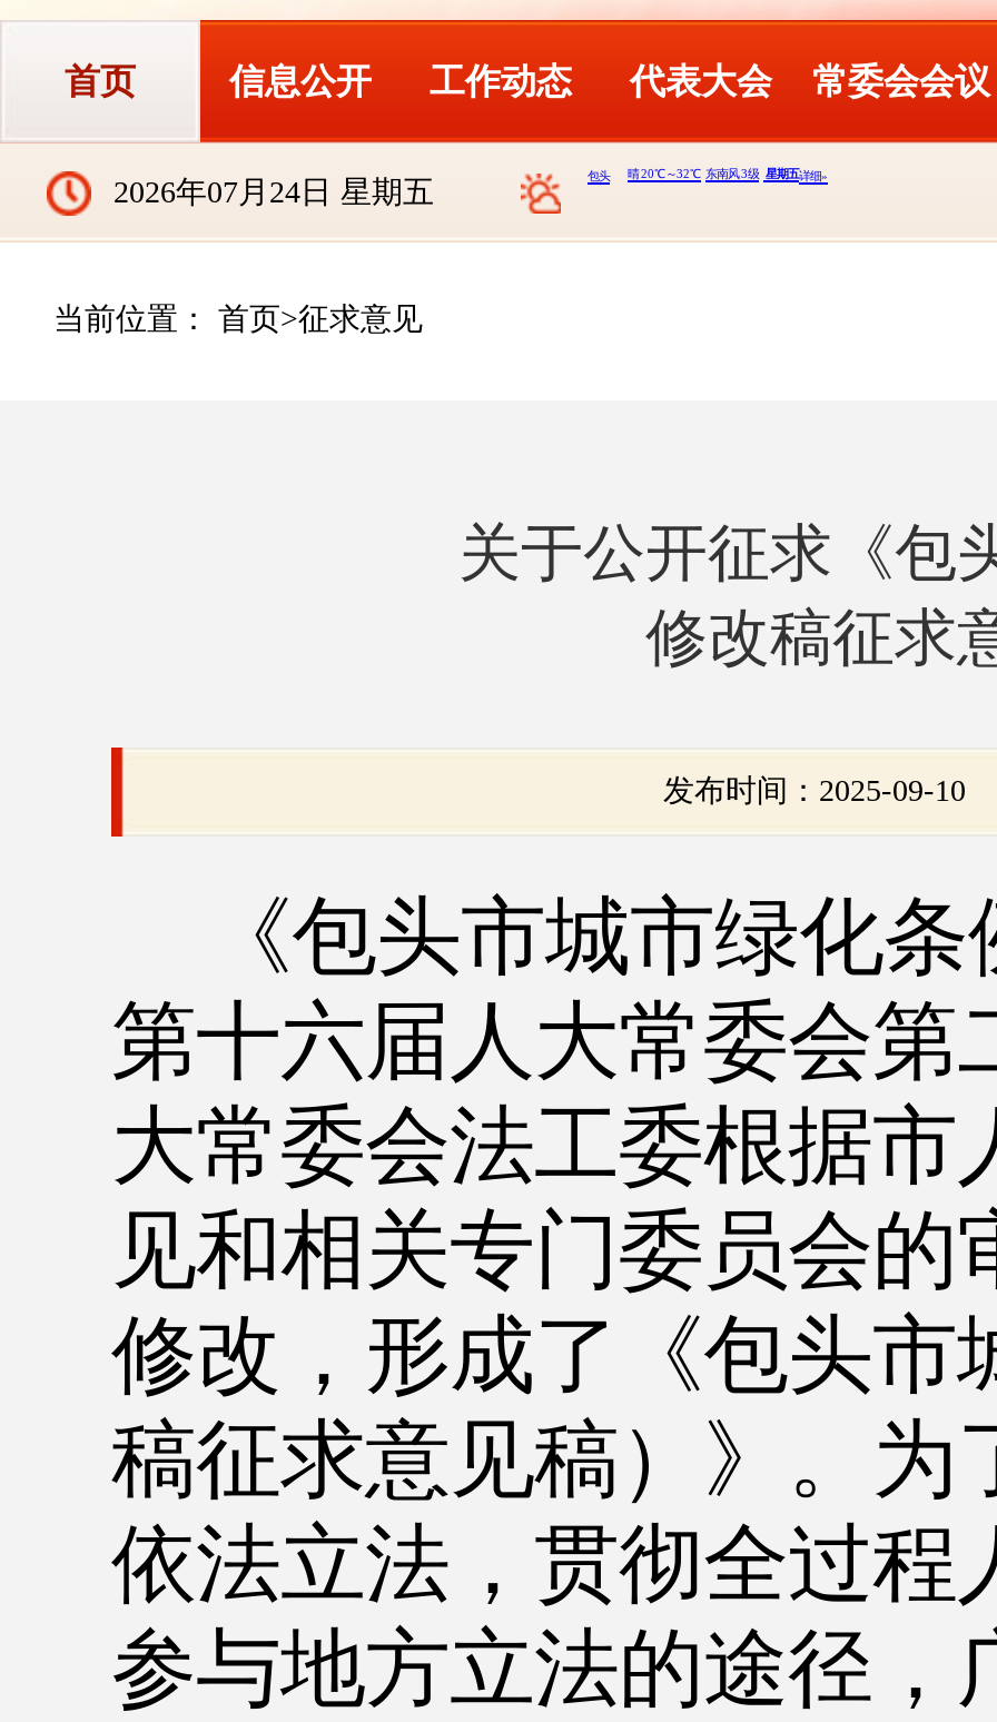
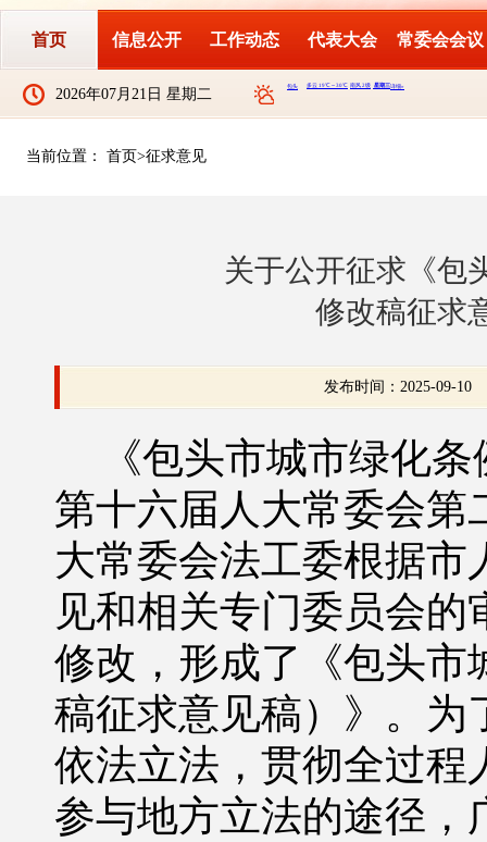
- 2026年07月24日 星期五
+ 2026年07月21日 星期二
